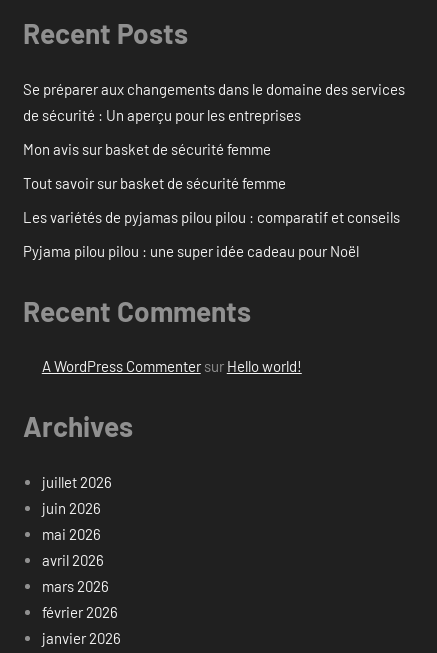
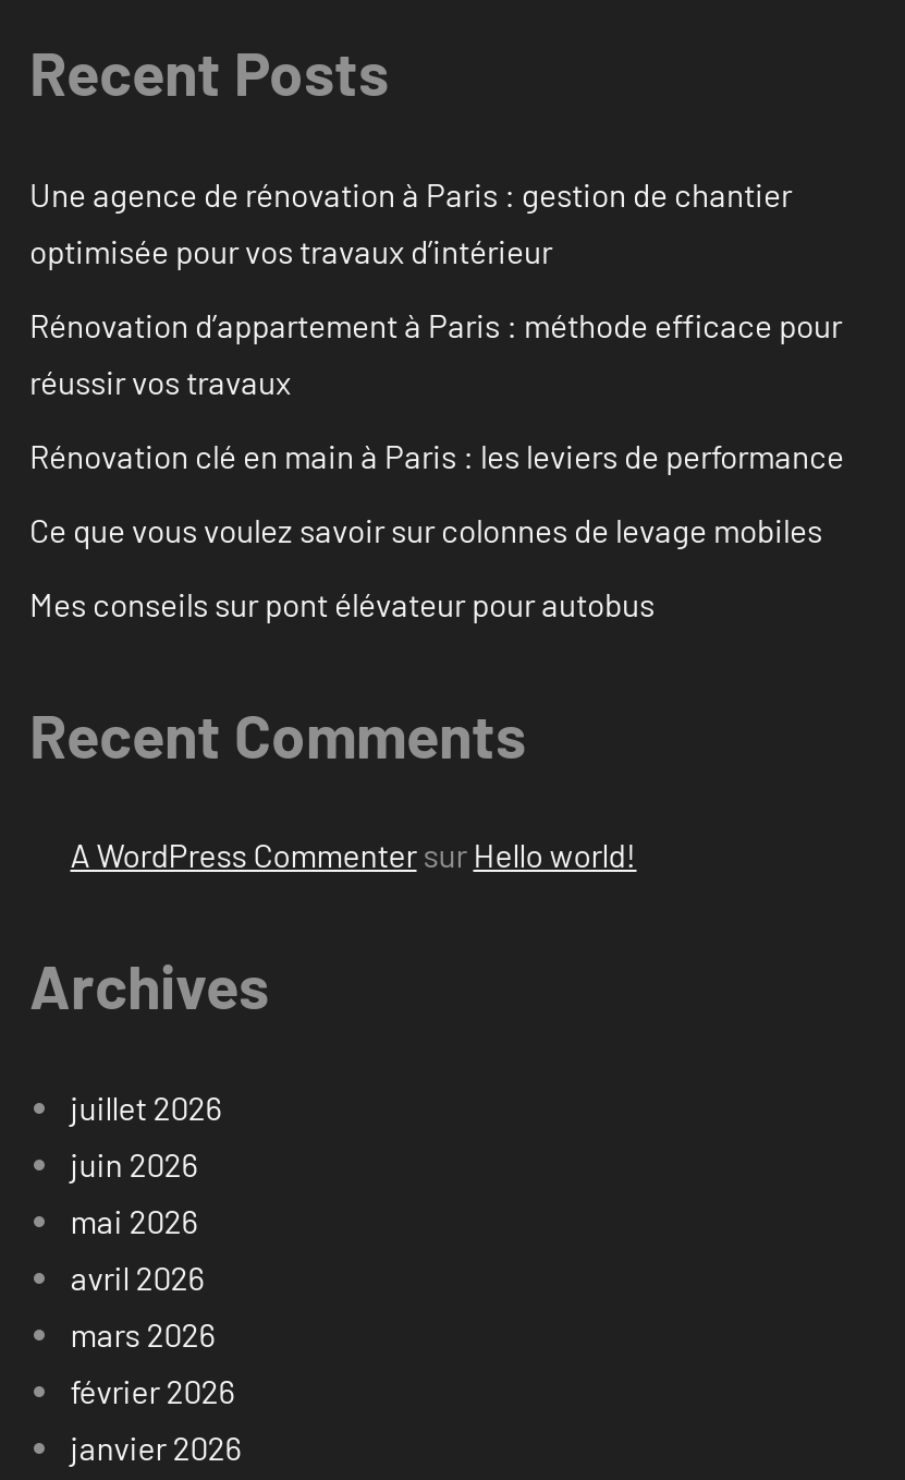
- Se préparer aux changements dans le domaine des services
- de sécurité : Un aperçu pour les entreprises
+ Une agence de rénovation à Paris : gestion de chantier
+ optimisée pour vos travaux d’intérieur

- Mon avis sur basket de sécurité femme
+ Rénovation d’appartement à Paris : méthode efficace pour
+ réussir vos travaux

- Tout savoir sur basket de sécurité femme
+ Rénovation clé en main à Paris : les leviers de performance

- Les variétés de pyjamas pilou pilou : comparatif et conseils
+ Ce que vous voulez savoir sur colonnes de levage mobiles

- Pyjama pilou pilou : une super idée cadeau pour Noël
+ Mes conseils sur pont élévateur pour autobus
